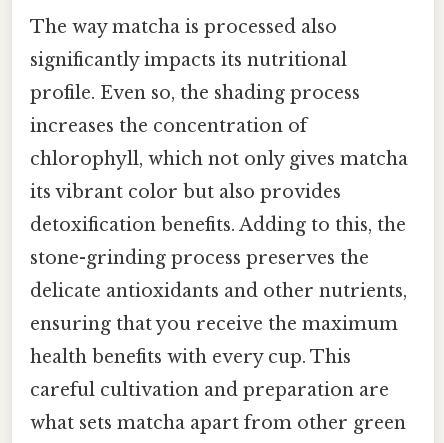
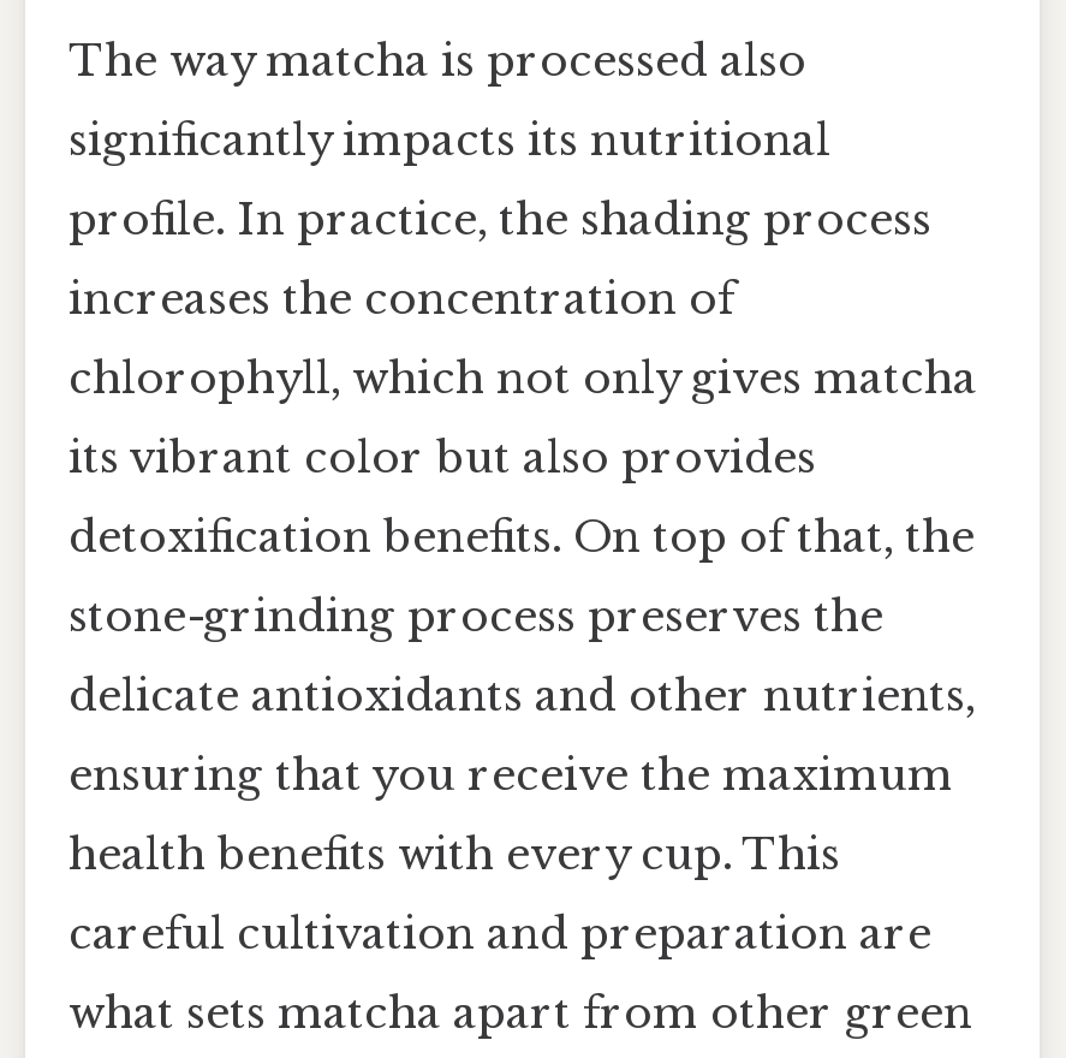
- profile. Even so, the shading process
+ profile. In practice, the shading process

- detoxification benefits. Adding to this, the
+ detoxification benefits. On top of that, the
